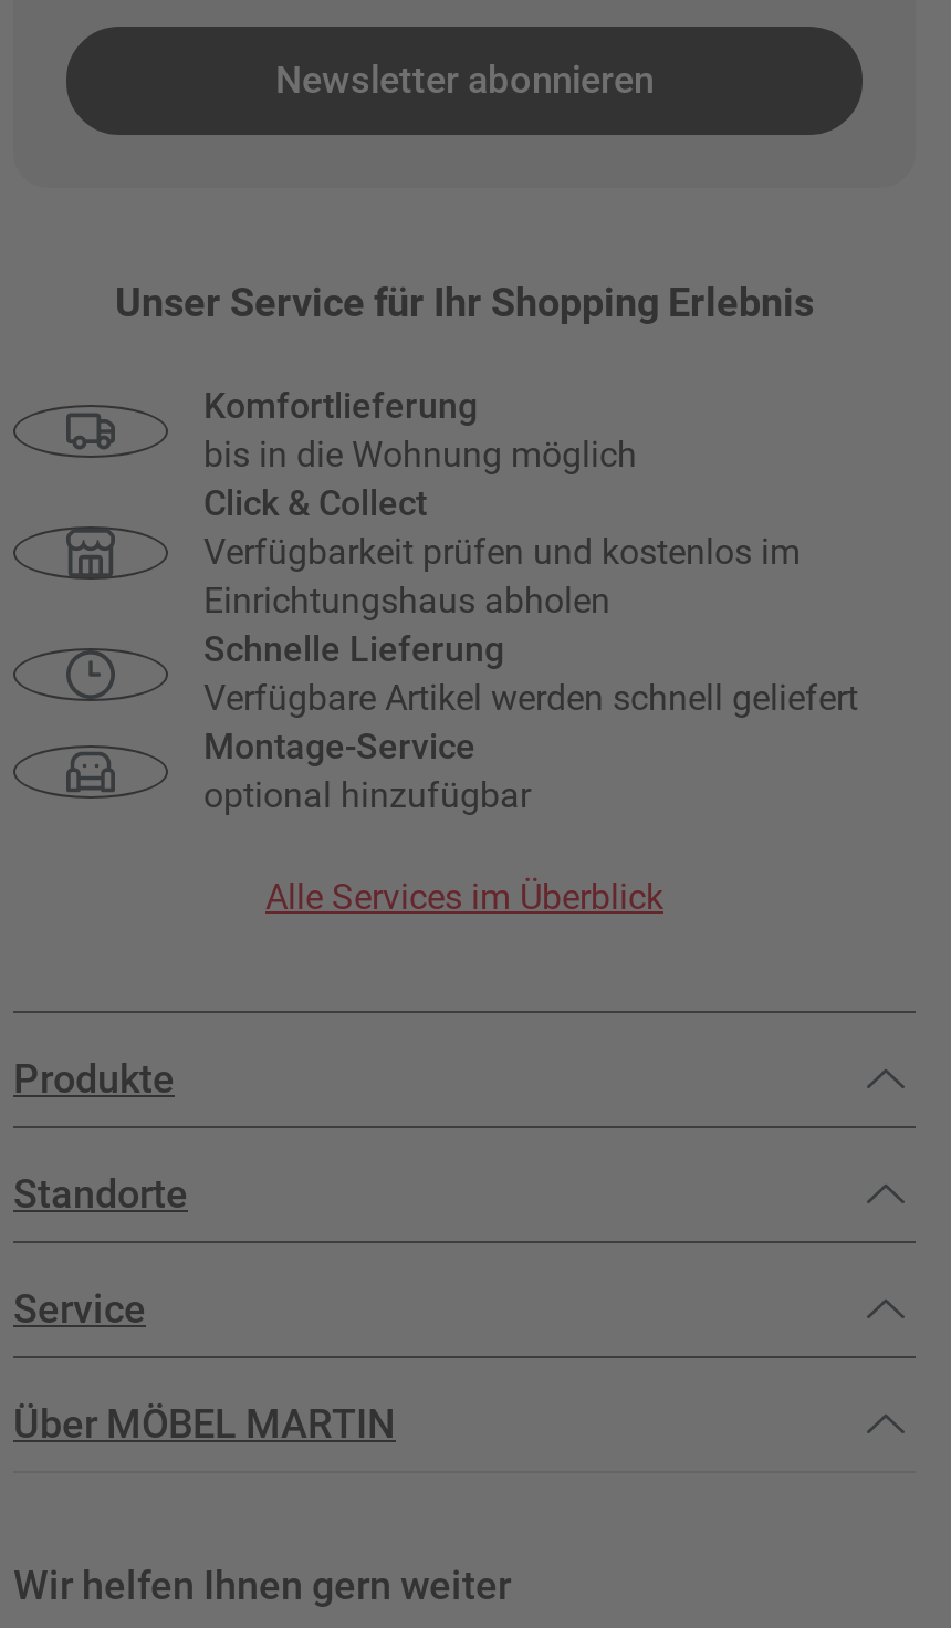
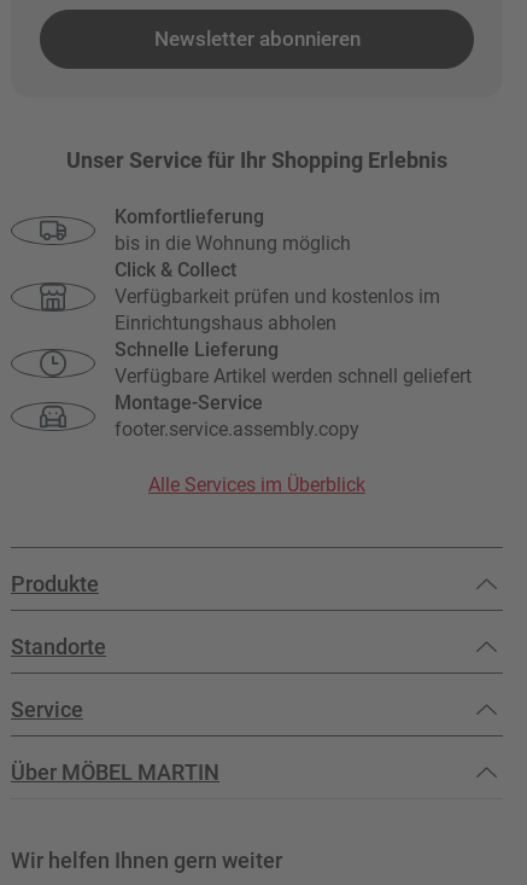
- optional hinzufügbar
+ footer.service.assembly.copy
